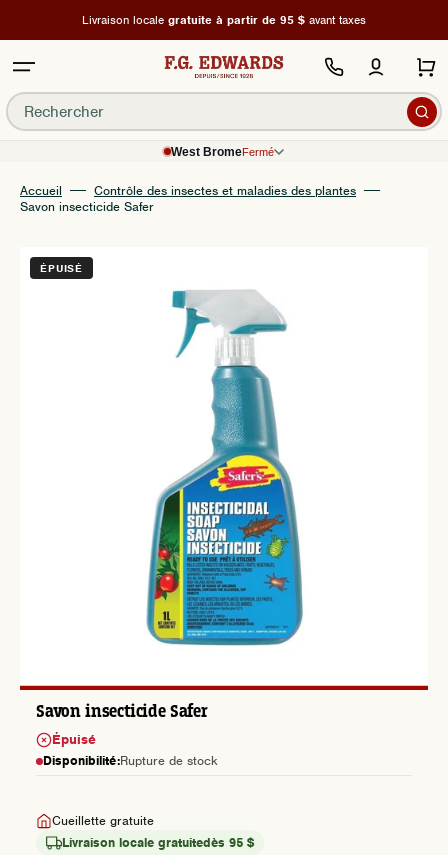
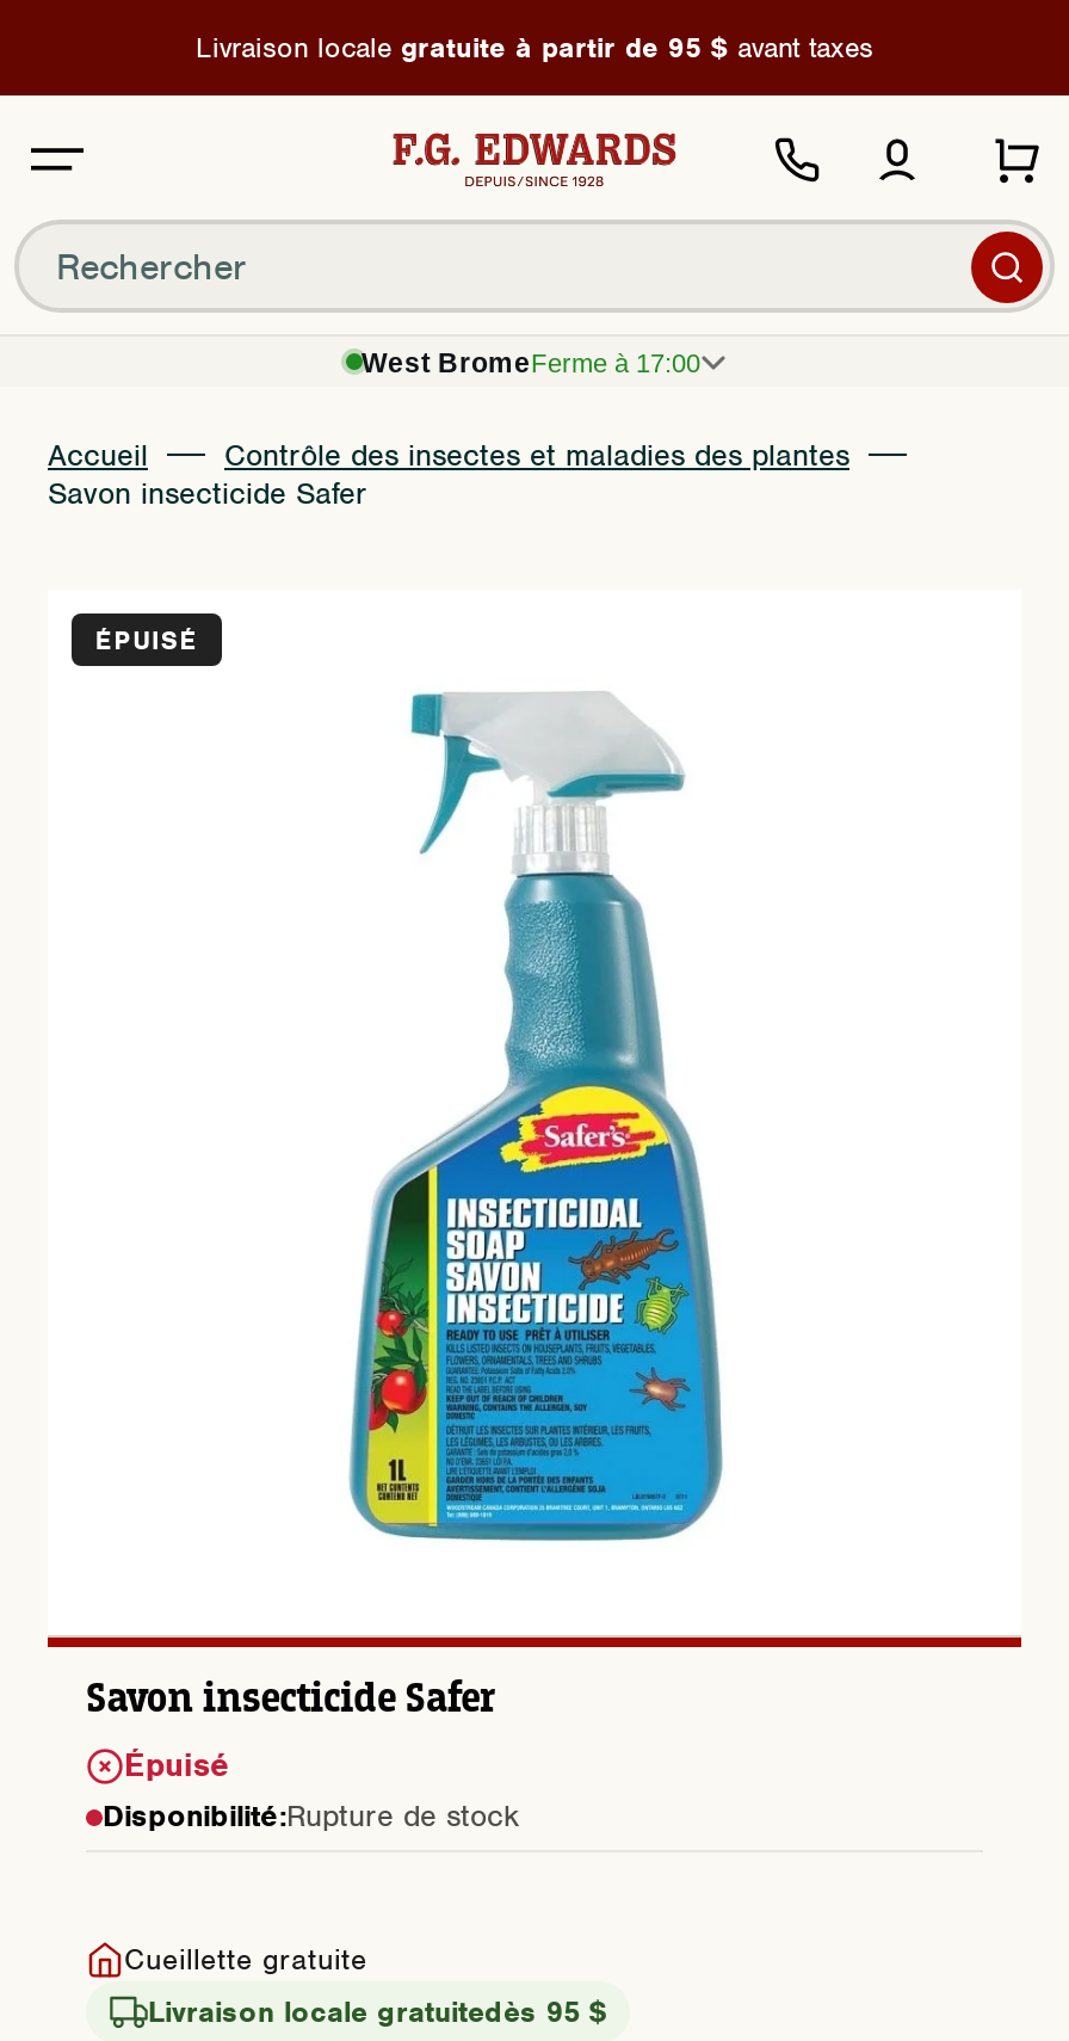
- West BromeFermé
+ West BromeFerme à 17:00
